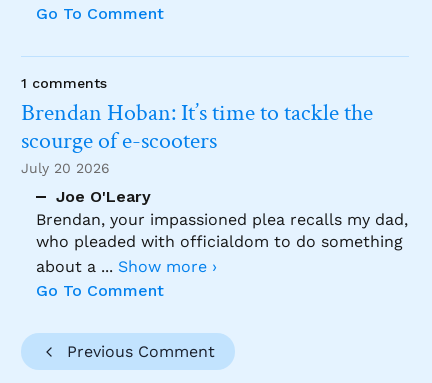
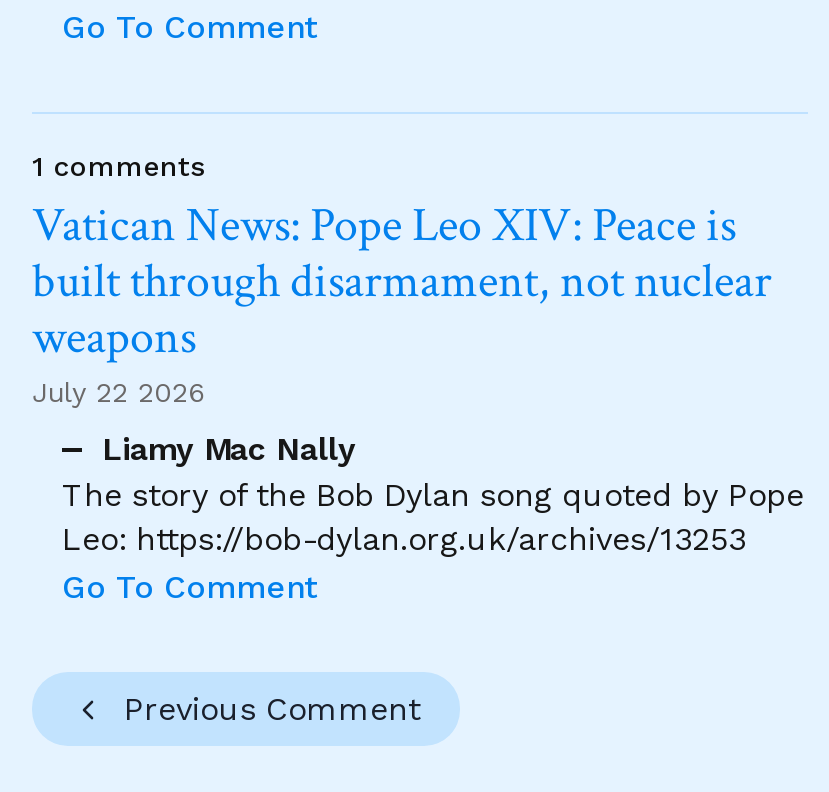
- Brendan Hoban: It’s time to tackle the
- scourge of e-scooters
- July 20 2026
+ Vatican News: Pope Leo XIV: Peace is
+ built through disarmament, not nuclear
+ weapons
+ July 22 2026

- Joe O'Leary
- Brendan, your impassioned plea recalls my dad,
- who pleaded with officialdom to do something
- about a... Show more ›
+ Liamy Mac Nally
+ The story of the Bob Dylan song quoted by Pope
+ Leo: https://bob-dylan.org.uk/archives/13253
